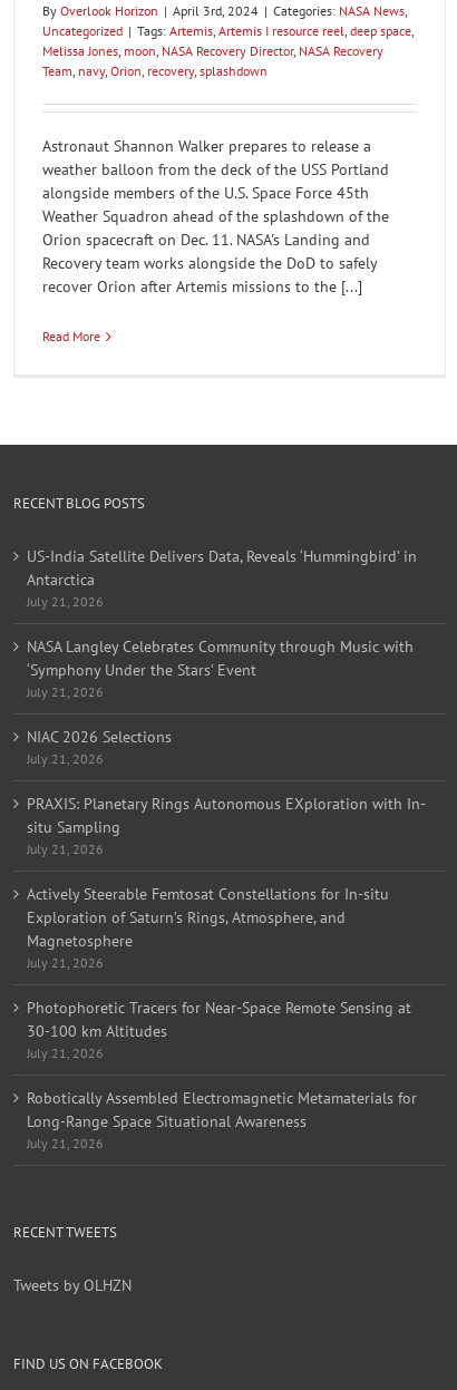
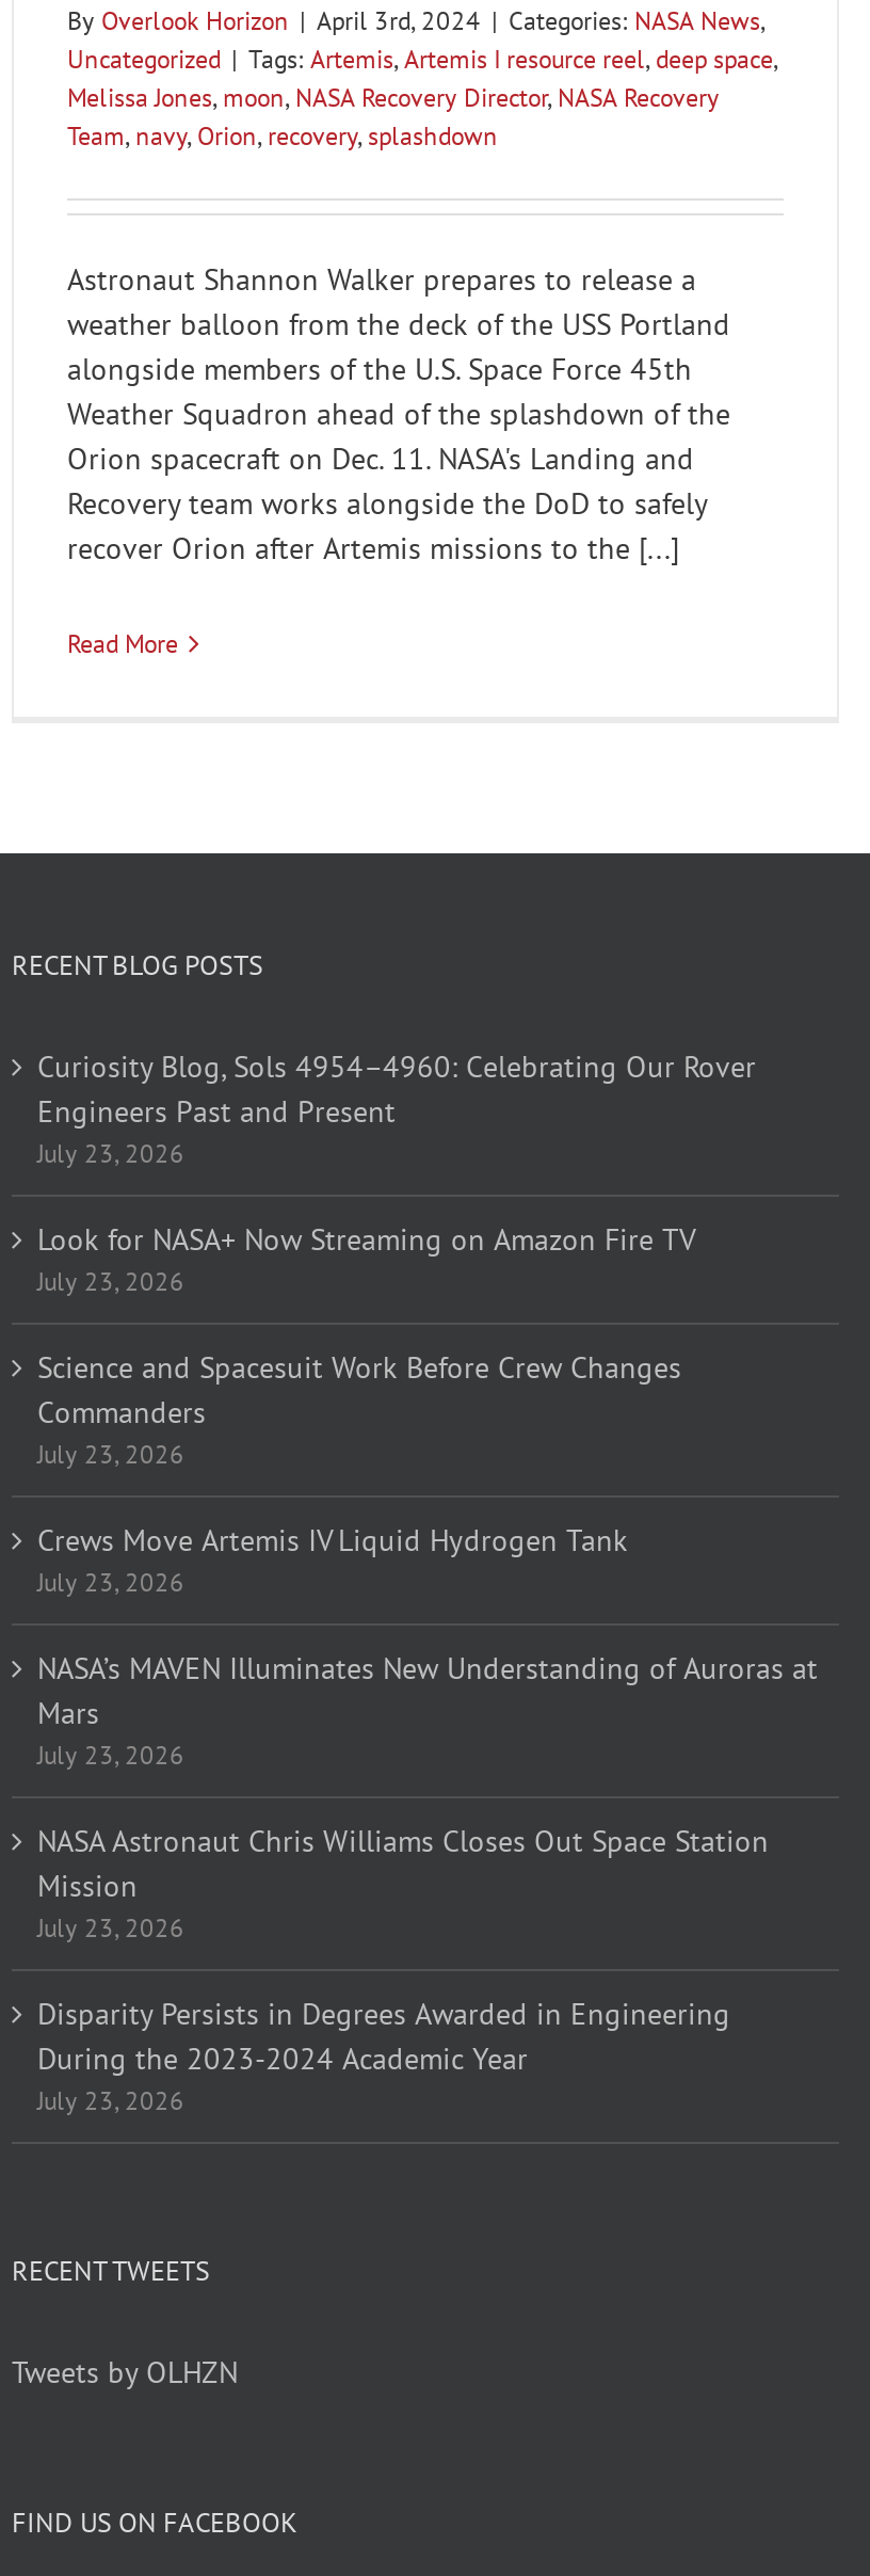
- US-India Satellite Delivers Data, Reveals ‘Hummingbird’ in
- Antarctica
- July 21, 2026
+ Curiosity Blog, Sols 4954–4960: Celebrating Our Rover
+ Engineers Past and Present
+ July 23, 2026

- NASA Langley Celebrates Community through Music with
- ‘Symphony Under the Stars’ Event
- July 21, 2026
+ Look for NASA+ Now Streaming on Amazon Fire TV
+ July 23, 2026

- NIAC 2026 Selections
- July 21, 2026
+ Science and Spacesuit Work Before Crew Changes
+ Commanders
+ July 23, 2026

- PRAXIS: Planetary Rings Autonomous EXploration with In-
- situ Sampling
- July 21, 2026
+ Crews Move Artemis IV Liquid Hydrogen Tank
+ July 23, 2026

- Actively Steerable Femtosat Constellations for In-situ
- Exploration of Saturn’s Rings, Atmosphere, and
- Magnetosphere
- July 21, 2026
+ NASA’s MAVEN Illuminates New Understanding of Auroras at
+ Mars
+ July 23, 2026

- Photophoretic Tracers for Near-Space Remote Sensing at
- 30-100 km Altitudes
- July 21, 2026
+ NASA Astronaut Chris Williams Closes Out Space Station
+ Mission
+ July 23, 2026

- Robotically Assembled Electromagnetic Metamaterials for
- Long-Range Space Situational Awareness
- July 21, 2026
+ Disparity Persists in Degrees Awarded in Engineering
+ During the 2023-2024 Academic Year
+ July 23, 2026
